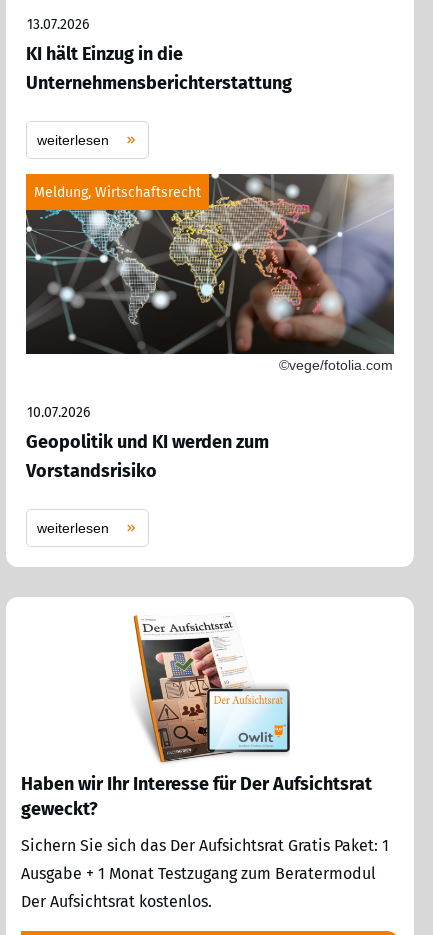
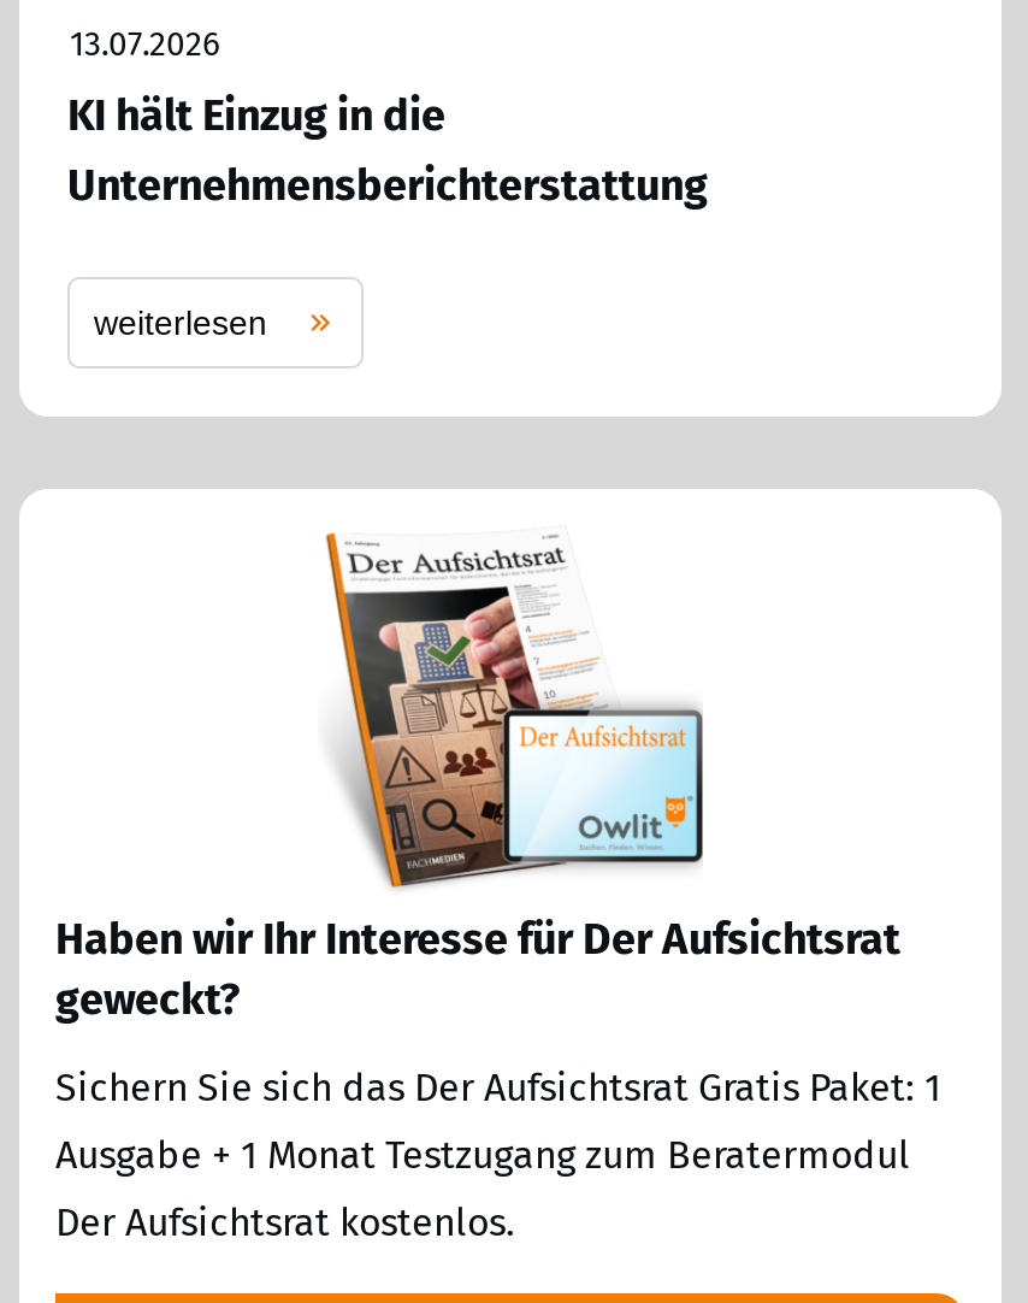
- [image]
- Meldung, Wirtschaftsrecht

- ©vege/fotolia.com
- 10.07.2026
- Geopolitik und KI werden zum
- Vorstandsrisiko
- weiterlesen
